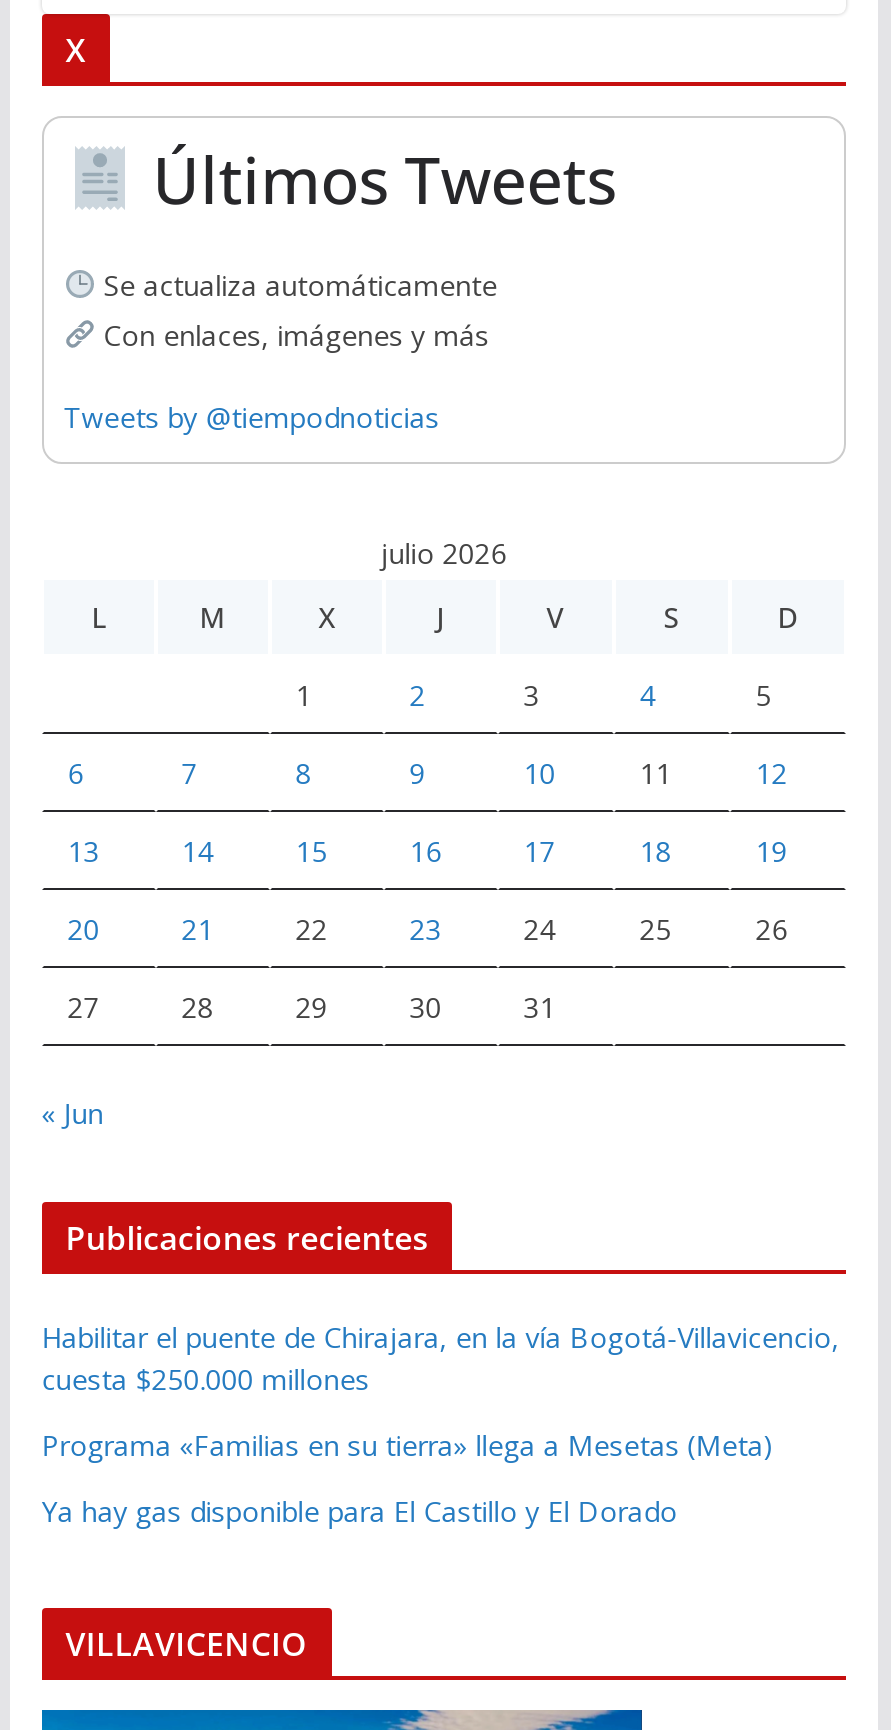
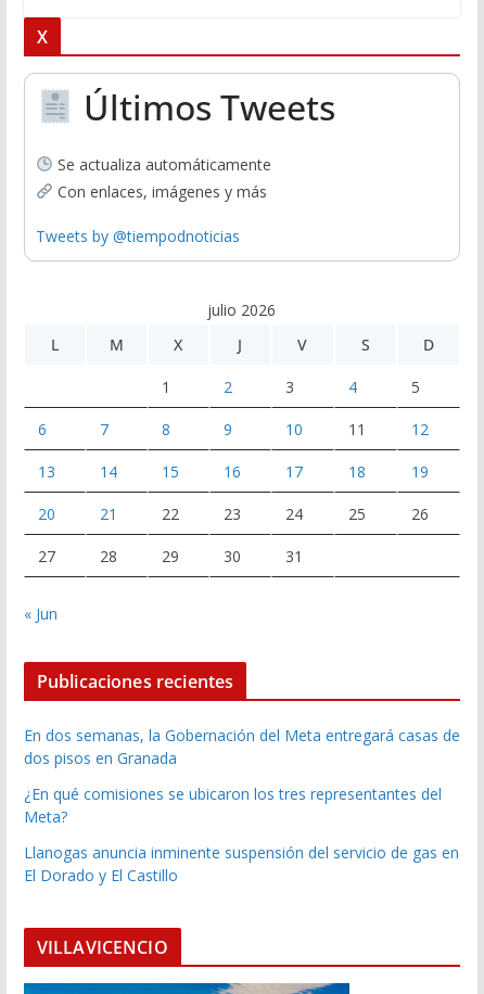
- Habilitar el puente de Chirajara, en la vía Bogotá-Villavicencio,
- cuesta $250.000 millones
+ En dos semanas, la Gobernación del Meta entregará casas de
+ dos pisos en Granada

- Programa «Familias en su tierra» llega a Mesetas (Meta)
+ ¿En qué comisiones se ubicaron los tres representantes del
+ Meta?

- Ya hay gas disponible para El Castillo y El Dorado
+ Llanogas anuncia inminente suspensión del servicio de gas en
+ El Dorado y El Castillo
